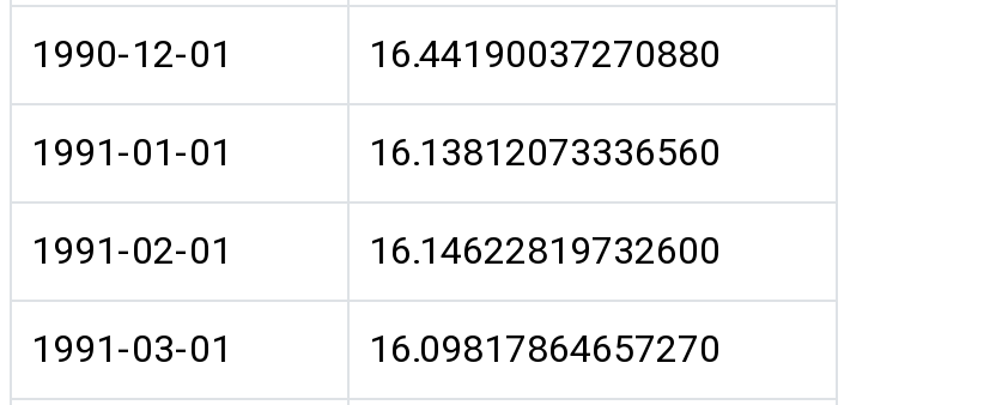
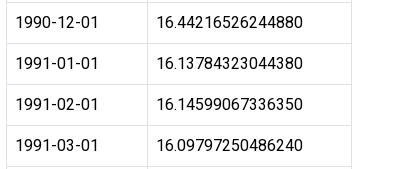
- 16.44190037270880
+ 16.44216526244880

- 16.13812073336560
+ 16.13784323044380

- 16.14622819732600
+ 16.14599067336350

- 16.09817864657270
+ 16.09797250486240
